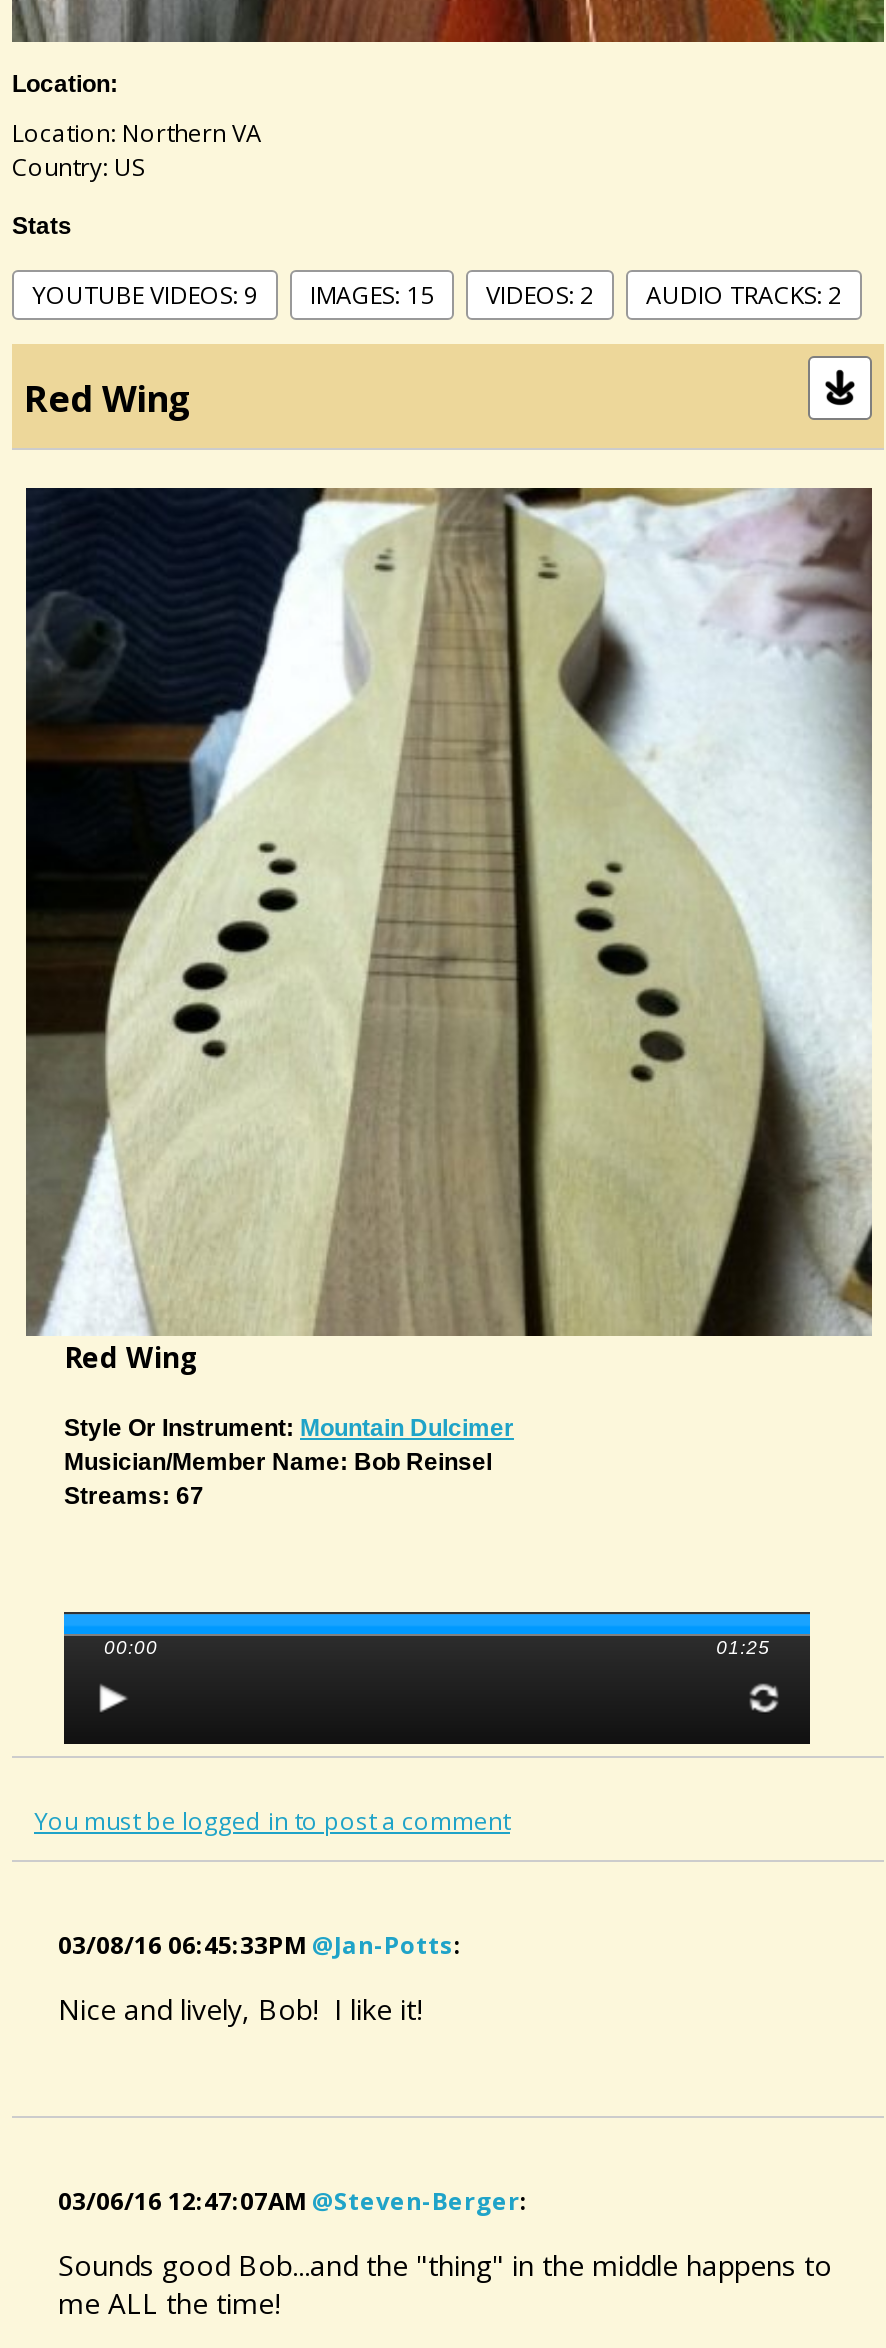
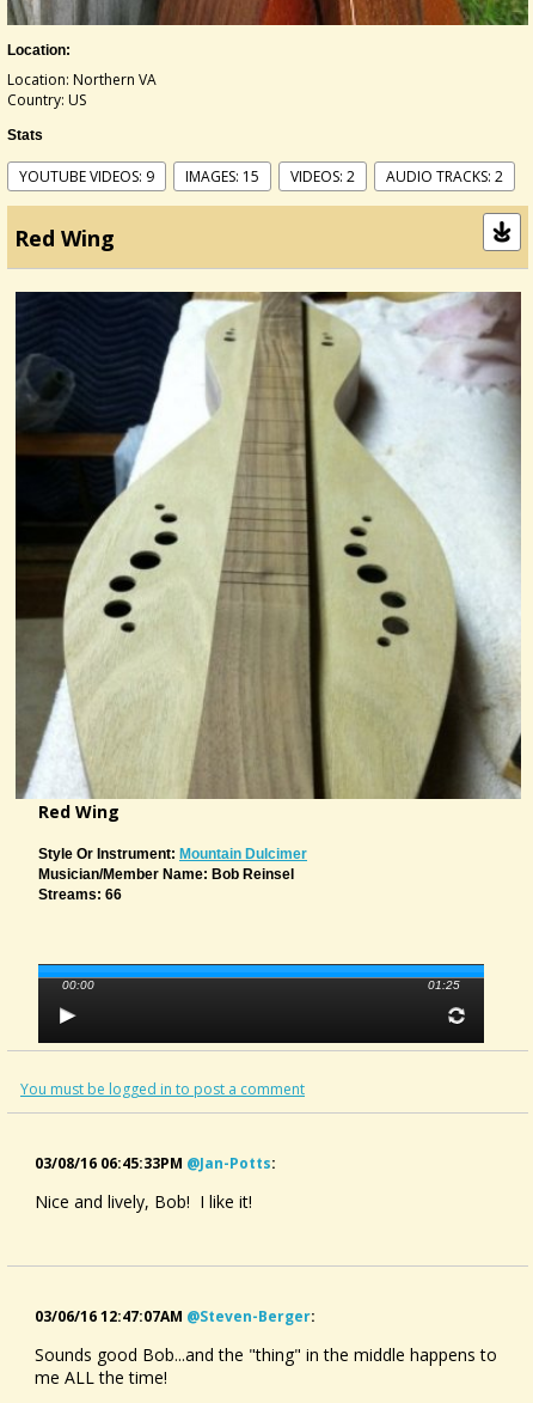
- Streams: 67
+ Streams: 66
